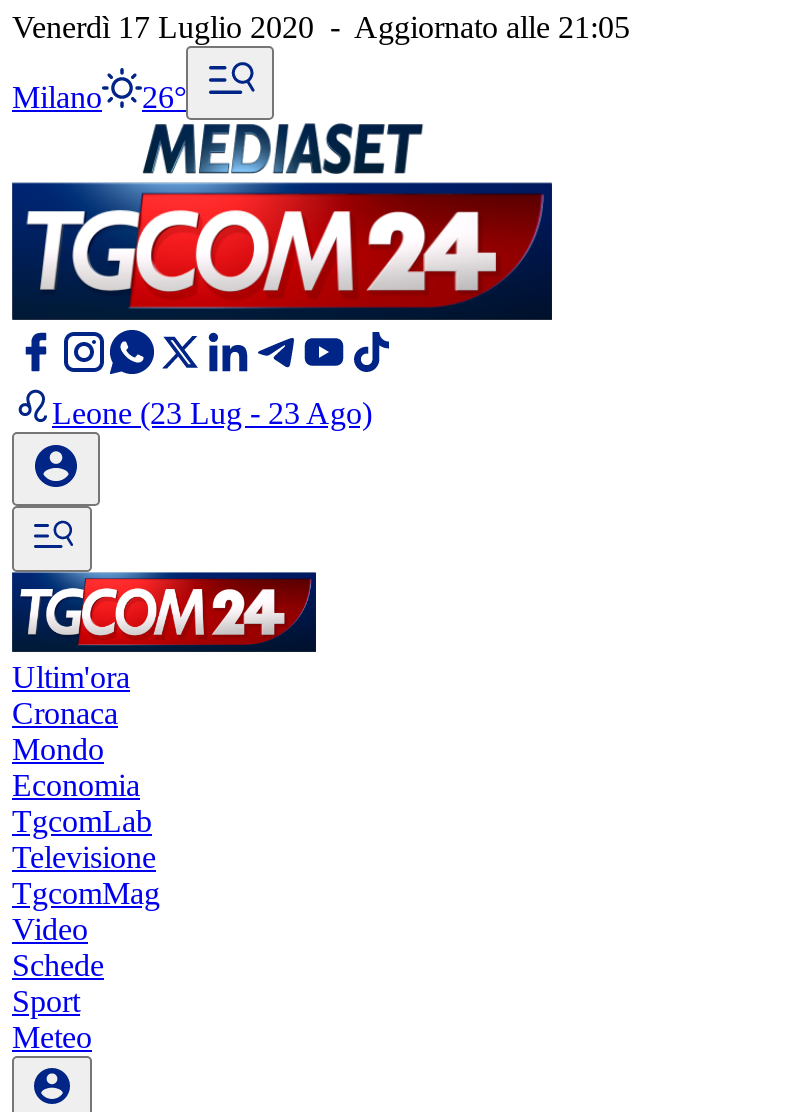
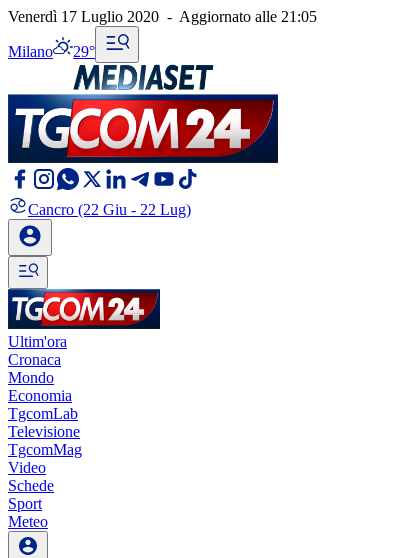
- Milano 26°
+ Milano 29°

- Leone (23 Lug - 23 Ago)
+ Cancro (22 Giu - 22 Lug)
